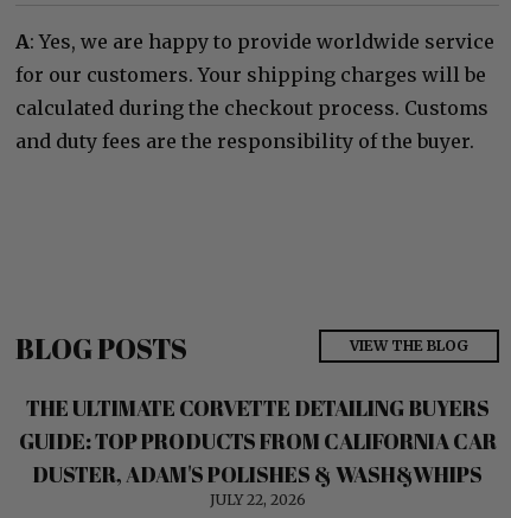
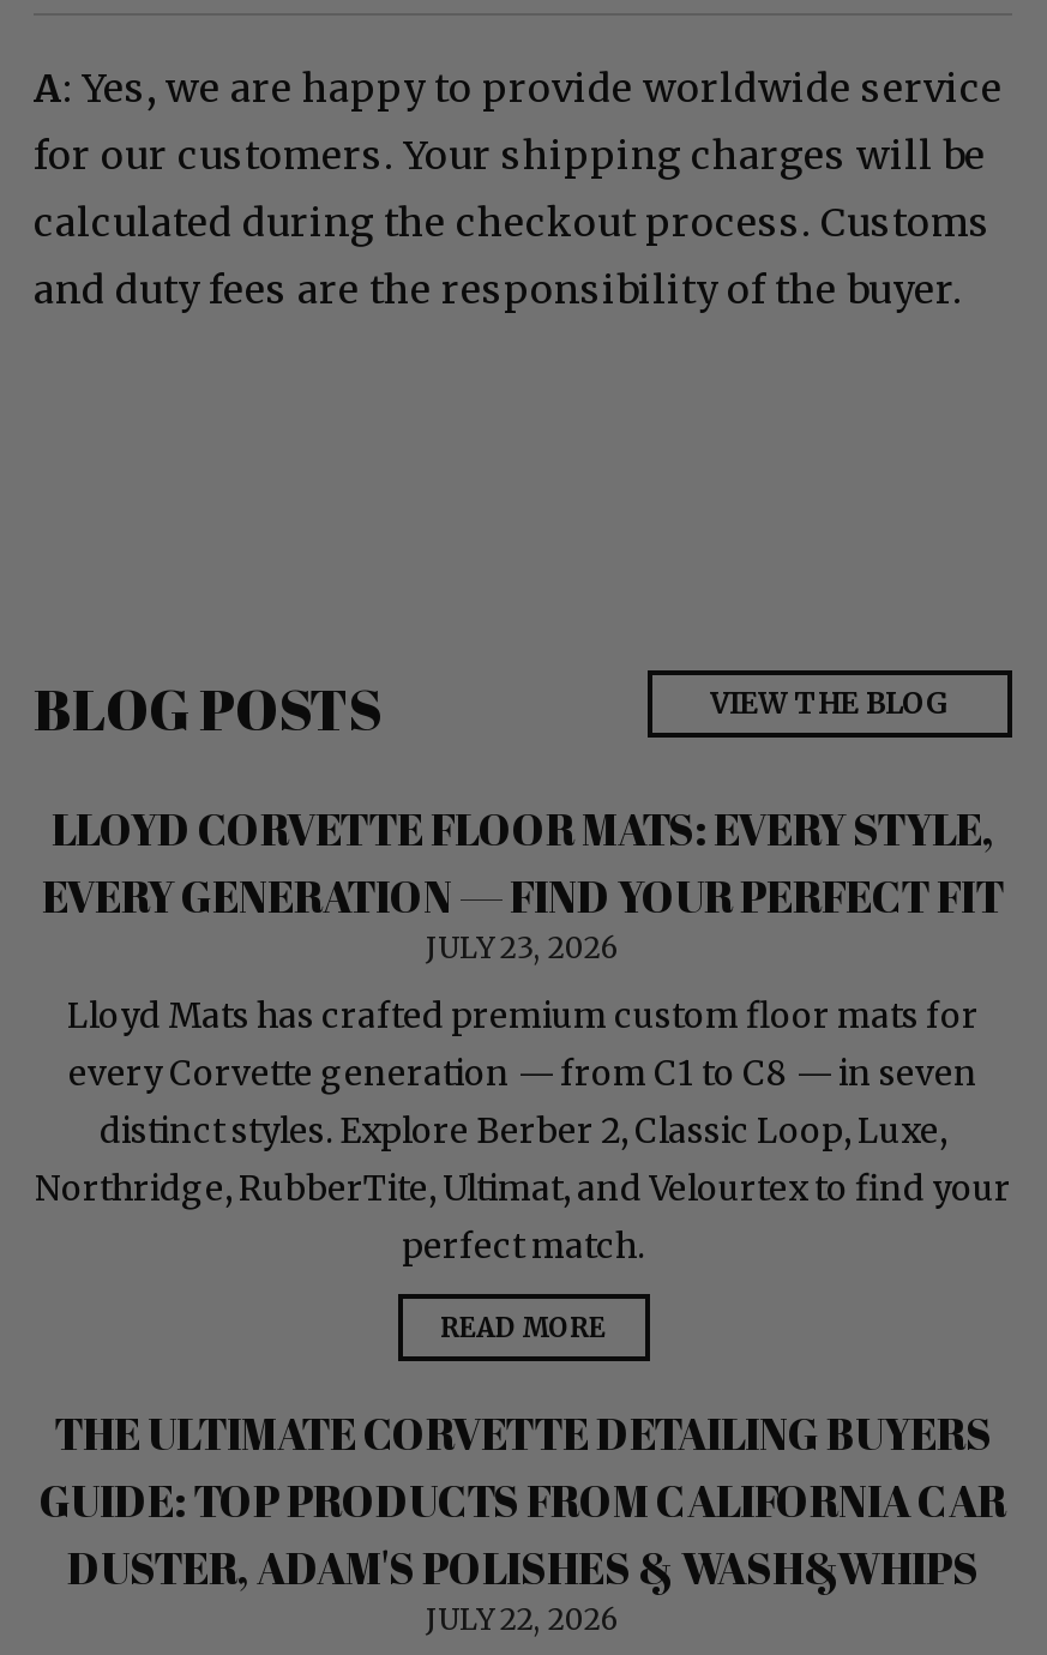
+ LLOYD CORVETTE FLOOR MATS: EVERY STYLE,
+ EVERY GENERATION — FIND YOUR PERFECT FIT
+ JULY 23, 2026
+ Lloyd Mats has crafted premium custom floor mats for
+ every Corvette generation — from C1 to C8 — in seven
+ distinct styles. Explore Berber 2, Classic Loop, Luxe,
+ Northridge, RubberTite, Ultimat, and Velourtex to find your
+ perfect match.
+ READ MORE
